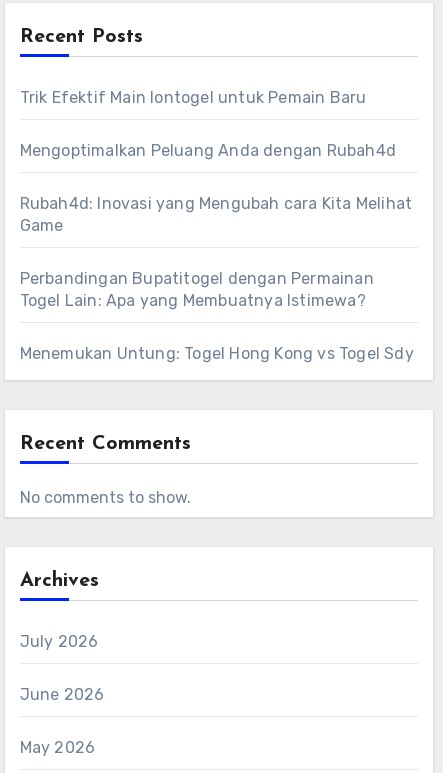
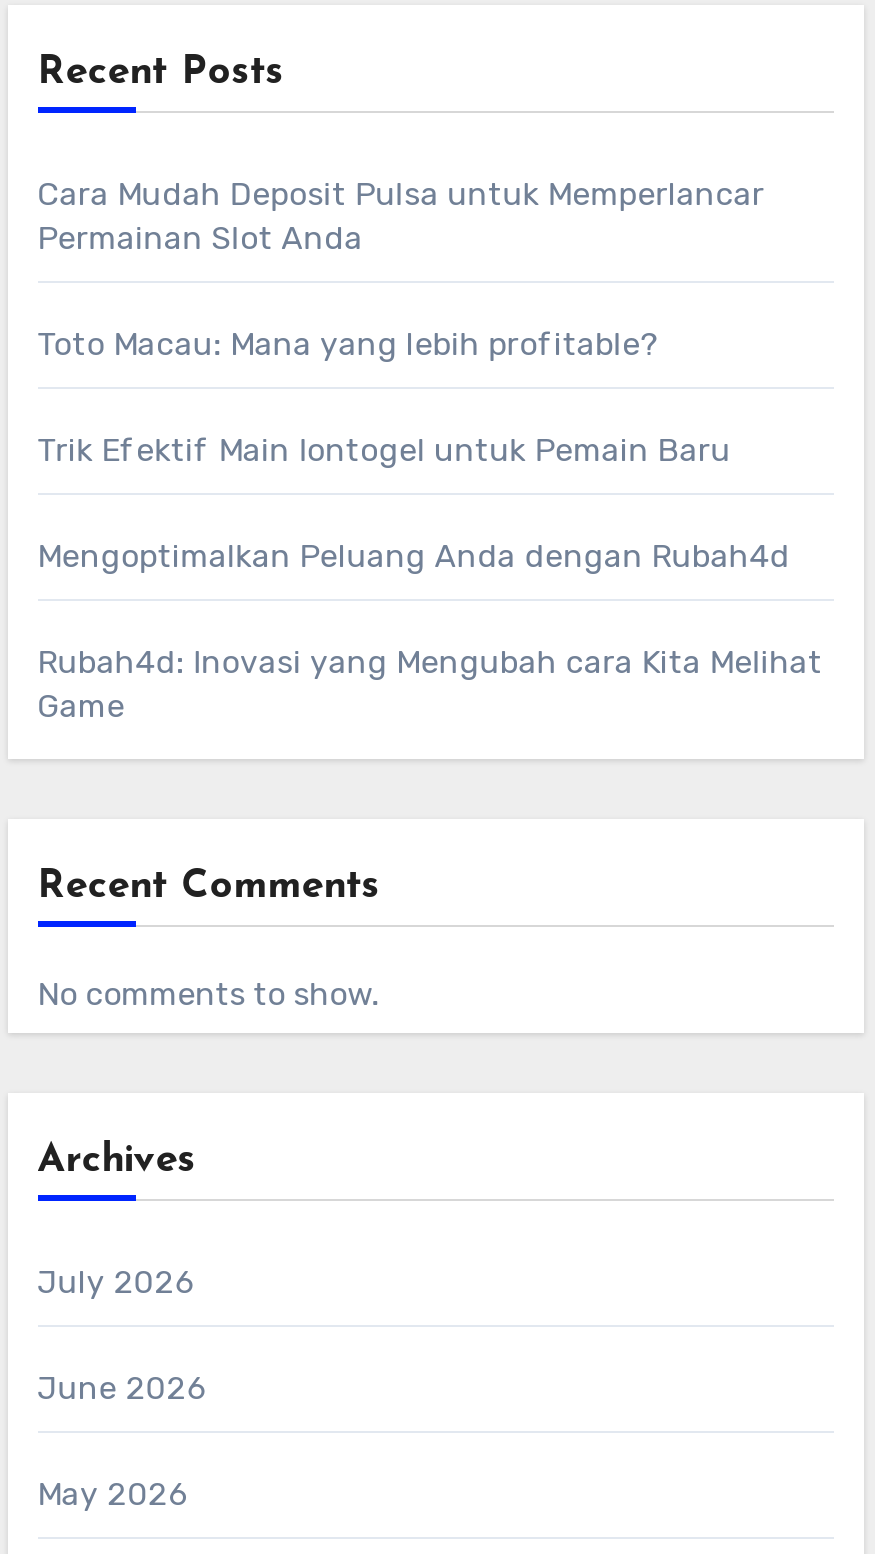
+ Cara Mudah Deposit Pulsa untuk Memperlancar
+ Permainan Slot Anda
+ Toto Macau: Mana yang lebih profitable?

moved down: Trik Efektif Main Iontogel untuk Pemain Baru | Mengoptimalkan Peluang Anda dengan Rubah4d | Rubah4d: Inovasi yang Mengubah cara Kita Melihat | Game

- Perbandingan Bupatitogel dengan Permainan
- Togel Lain: Apa yang Membuatnya Istimewa?
- Menemukan Untung: Togel Hong Kong vs Togel Sdy
